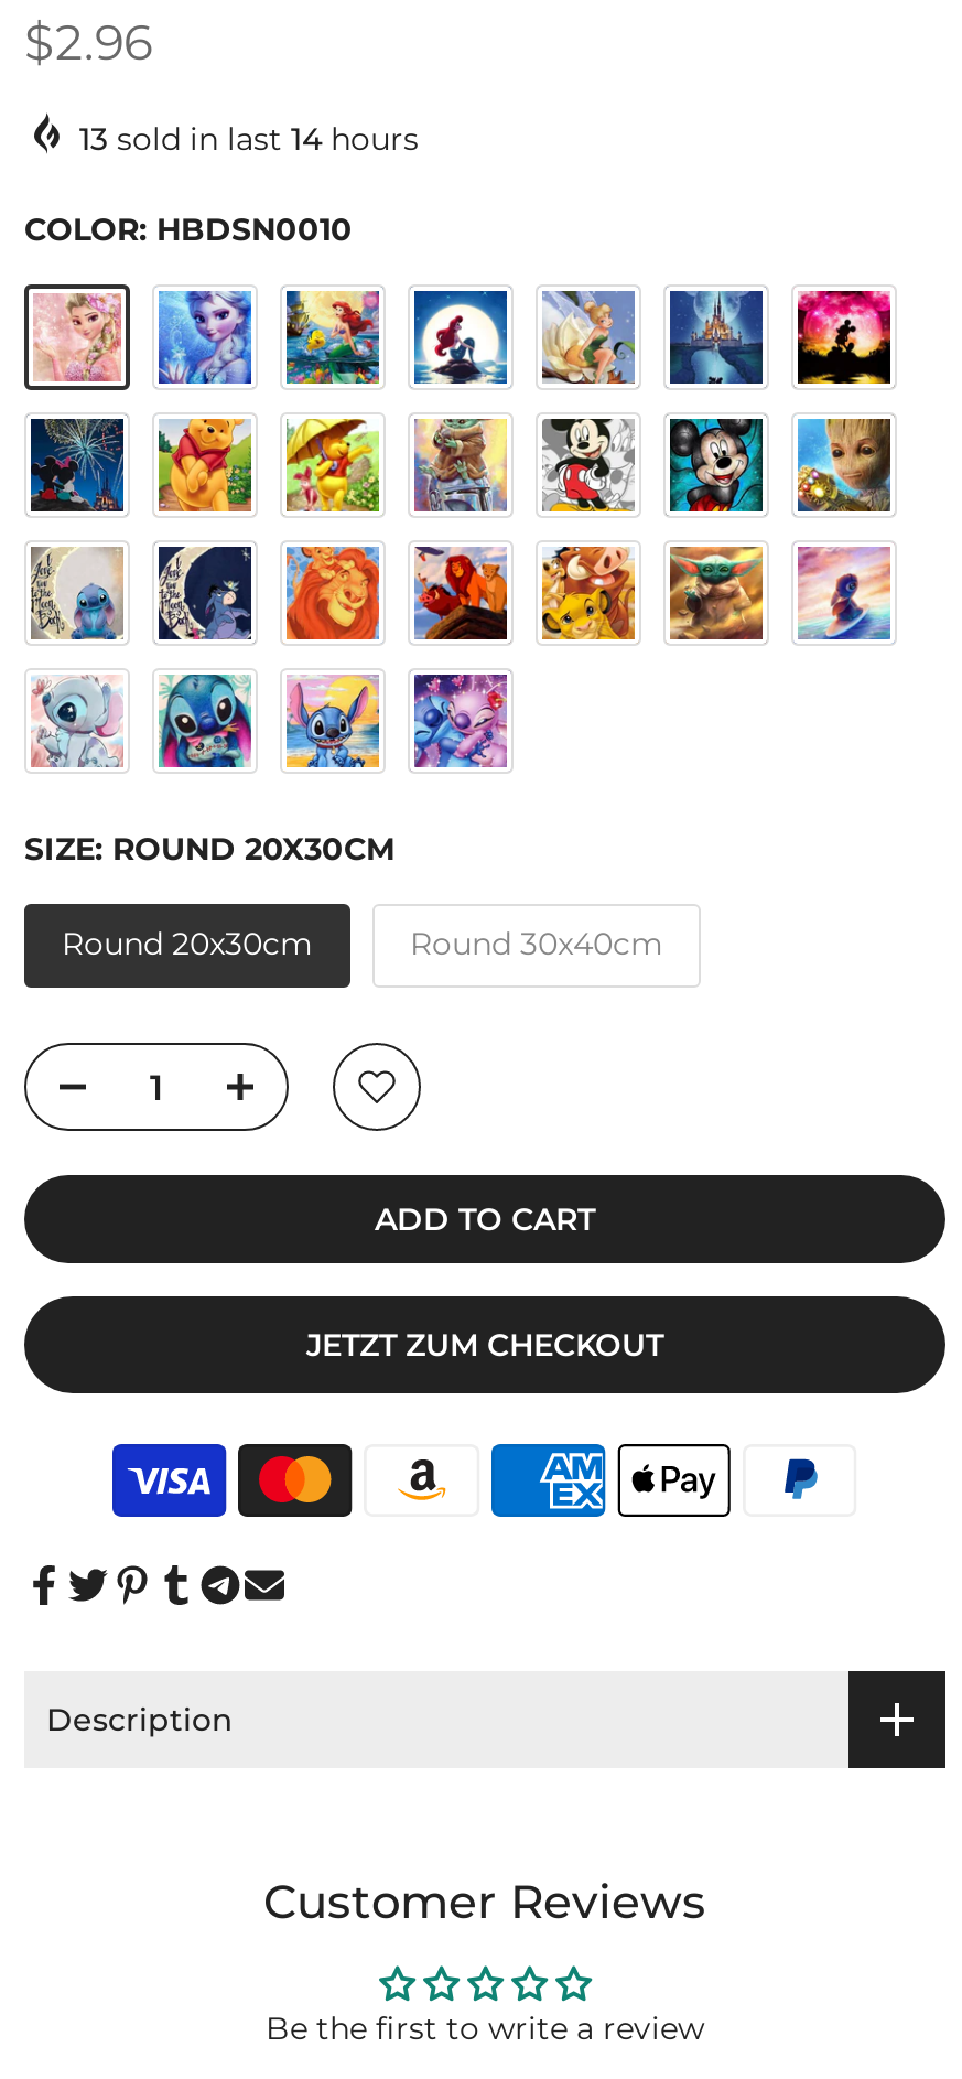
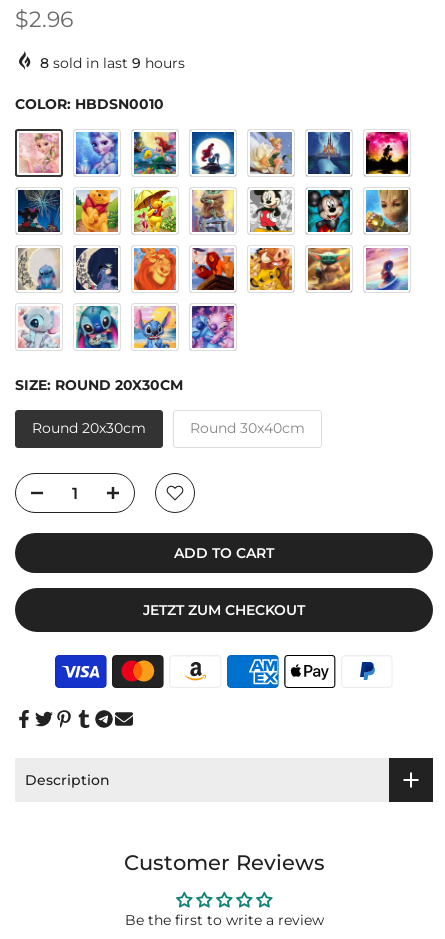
- 13 sold in last 14 hours
+ 8 sold in last 9 hours
